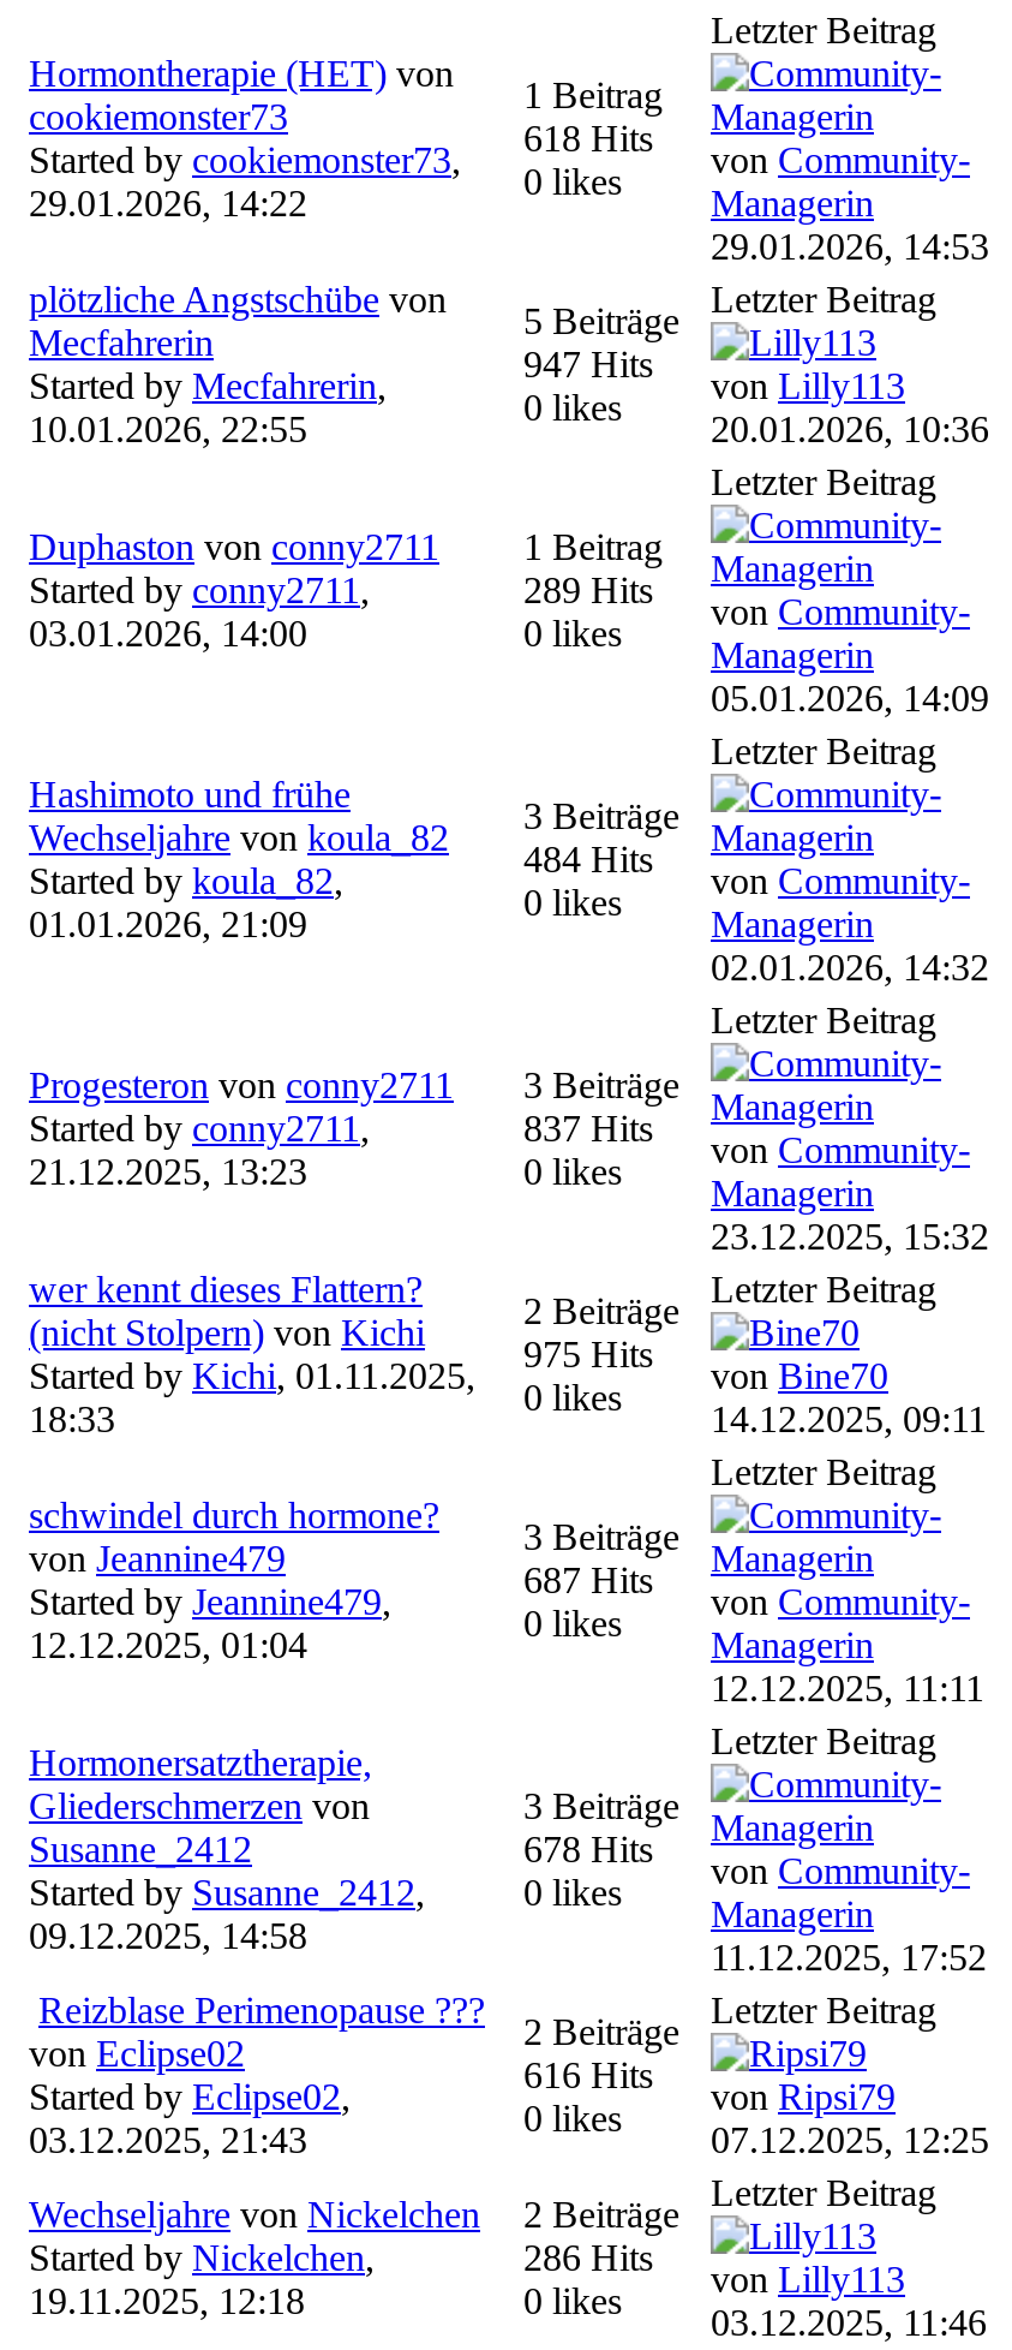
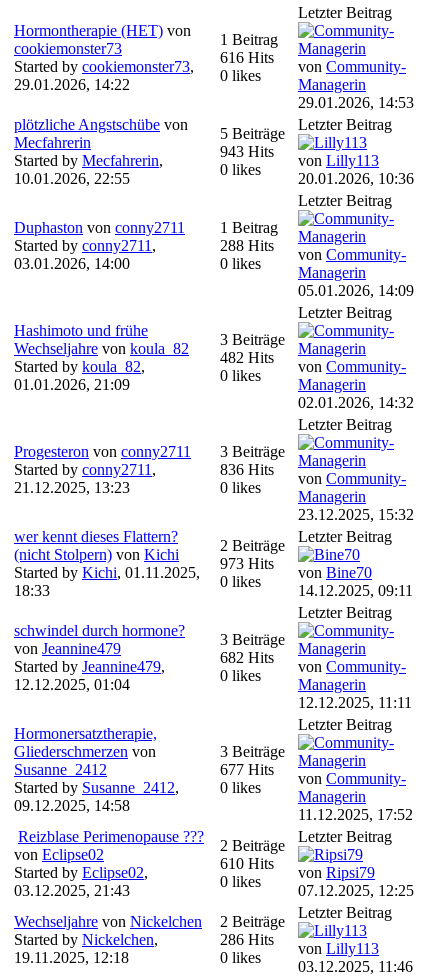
- 618 Hits
+ 616 Hits

- 947 Hits
+ 943 Hits

- 289 Hits
+ 288 Hits

- 484 Hits
+ 482 Hits

- 837 Hits
+ 836 Hits

- 975 Hits
+ 973 Hits

- 687 Hits
+ 682 Hits

- 678 Hits
+ 677 Hits

- 616 Hits
+ 610 Hits
